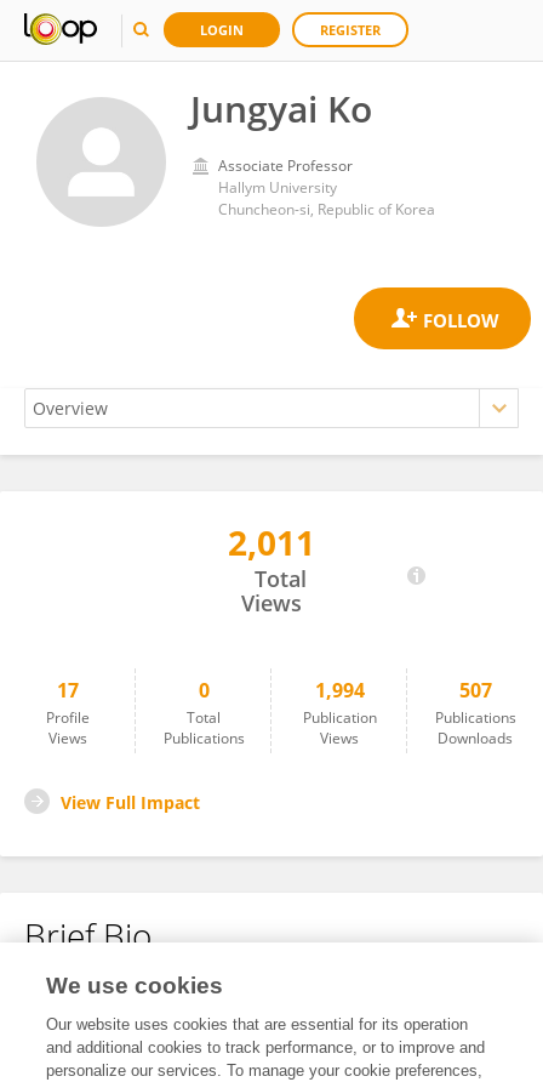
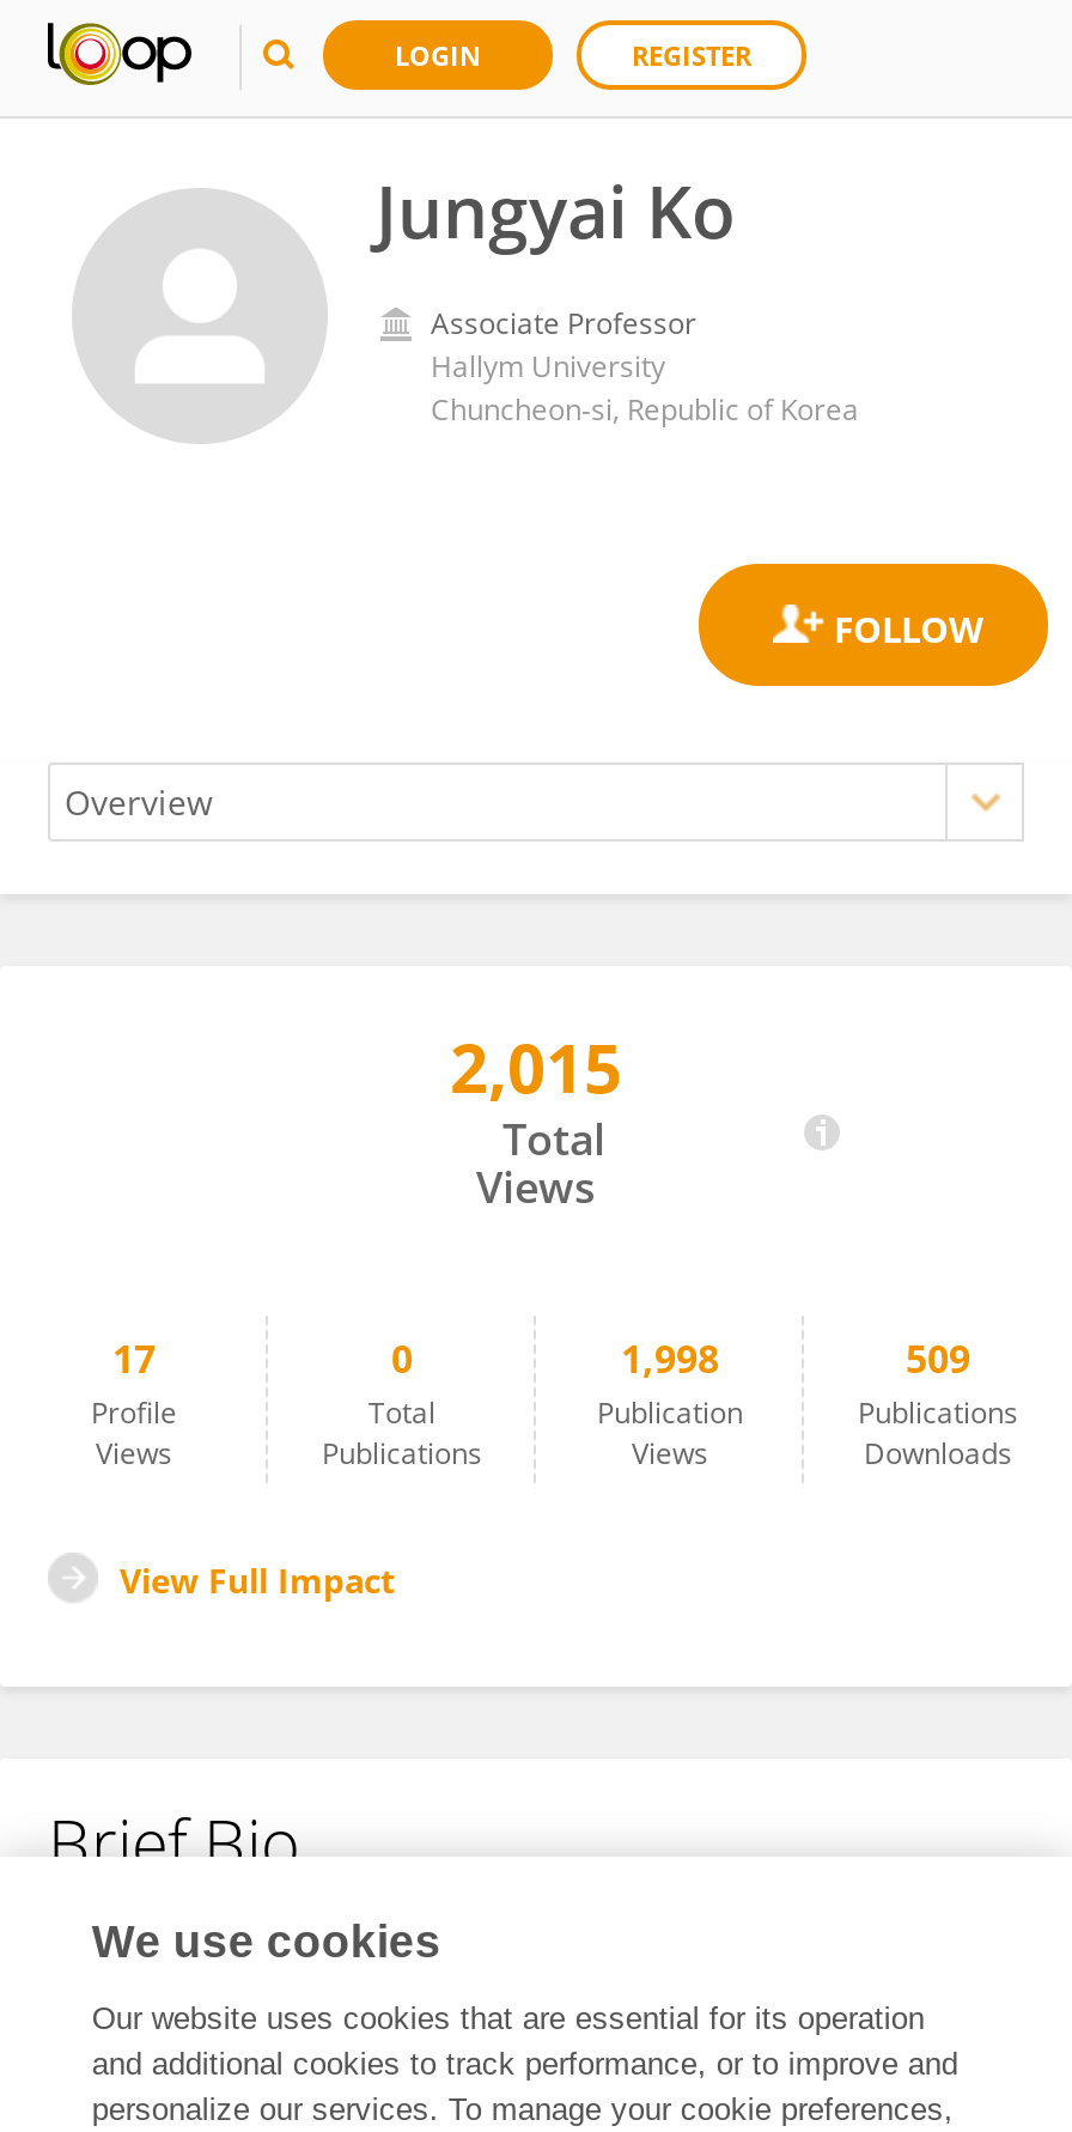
- 2,011
+ 2,015

- 1,994
+ 1,998

- 507
+ 509
